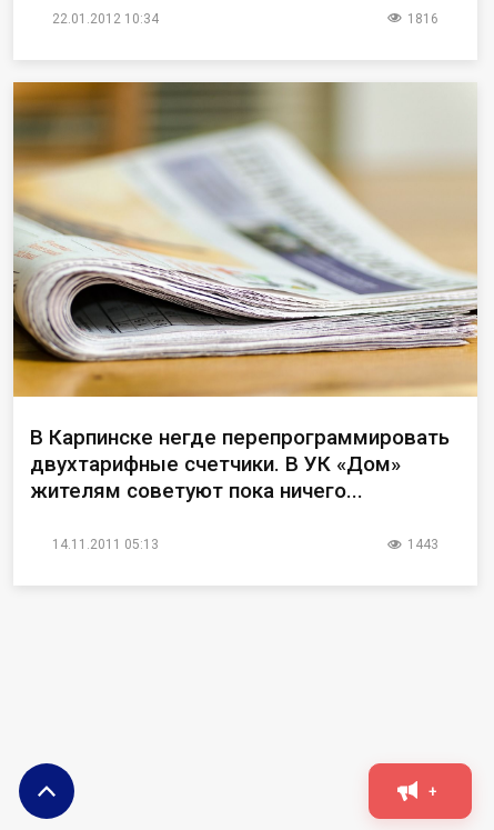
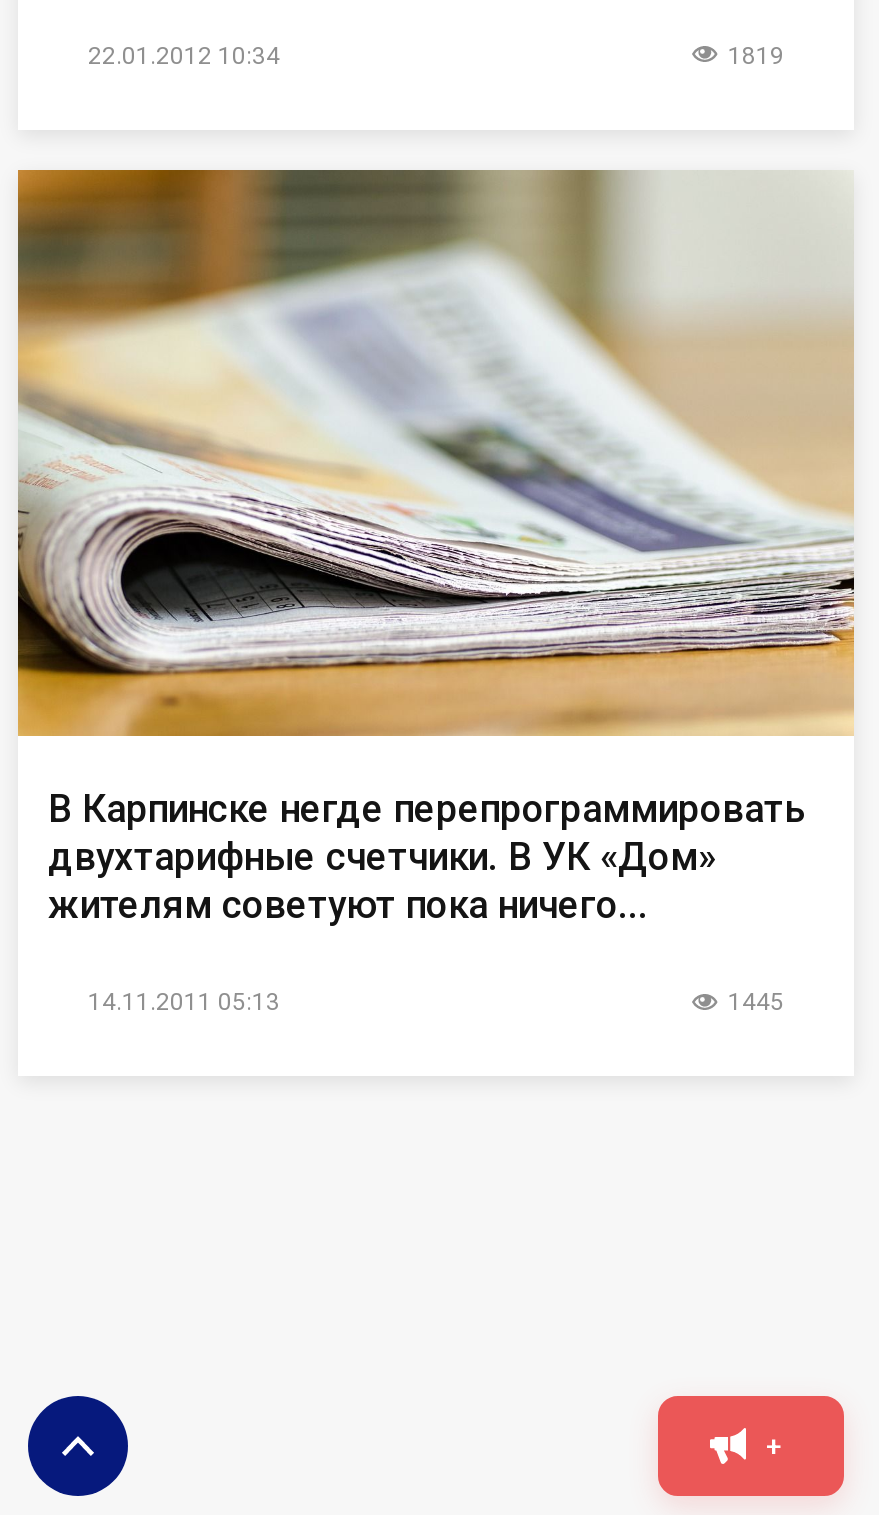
- 1816
+ 1819

- 1443
+ 1445
